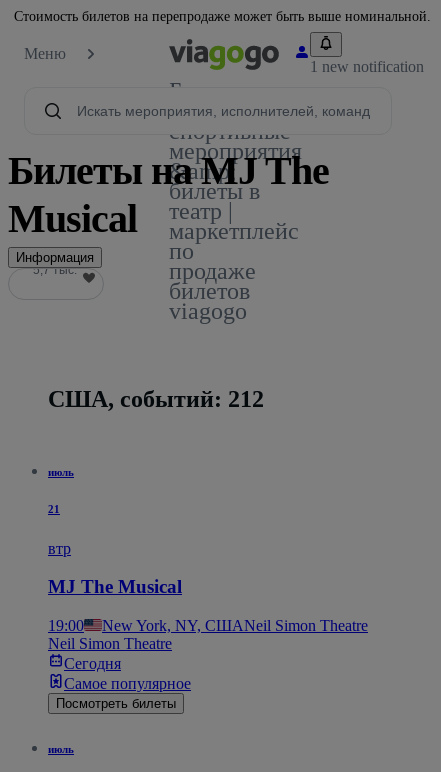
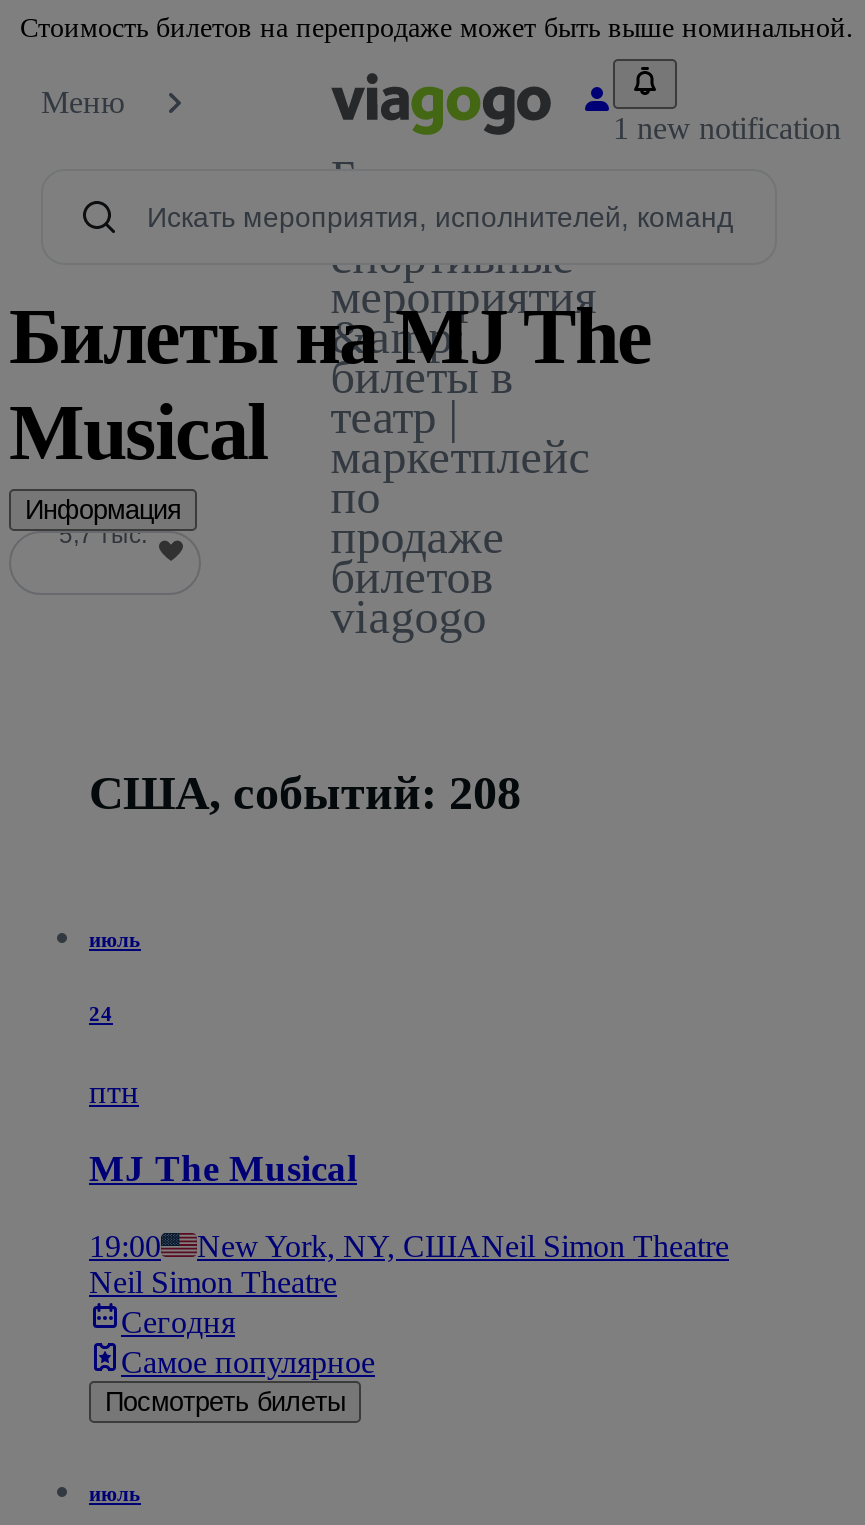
- США, событий: 212
+ США, событий: 208

- 21
+ 24

- втр
+ птн
